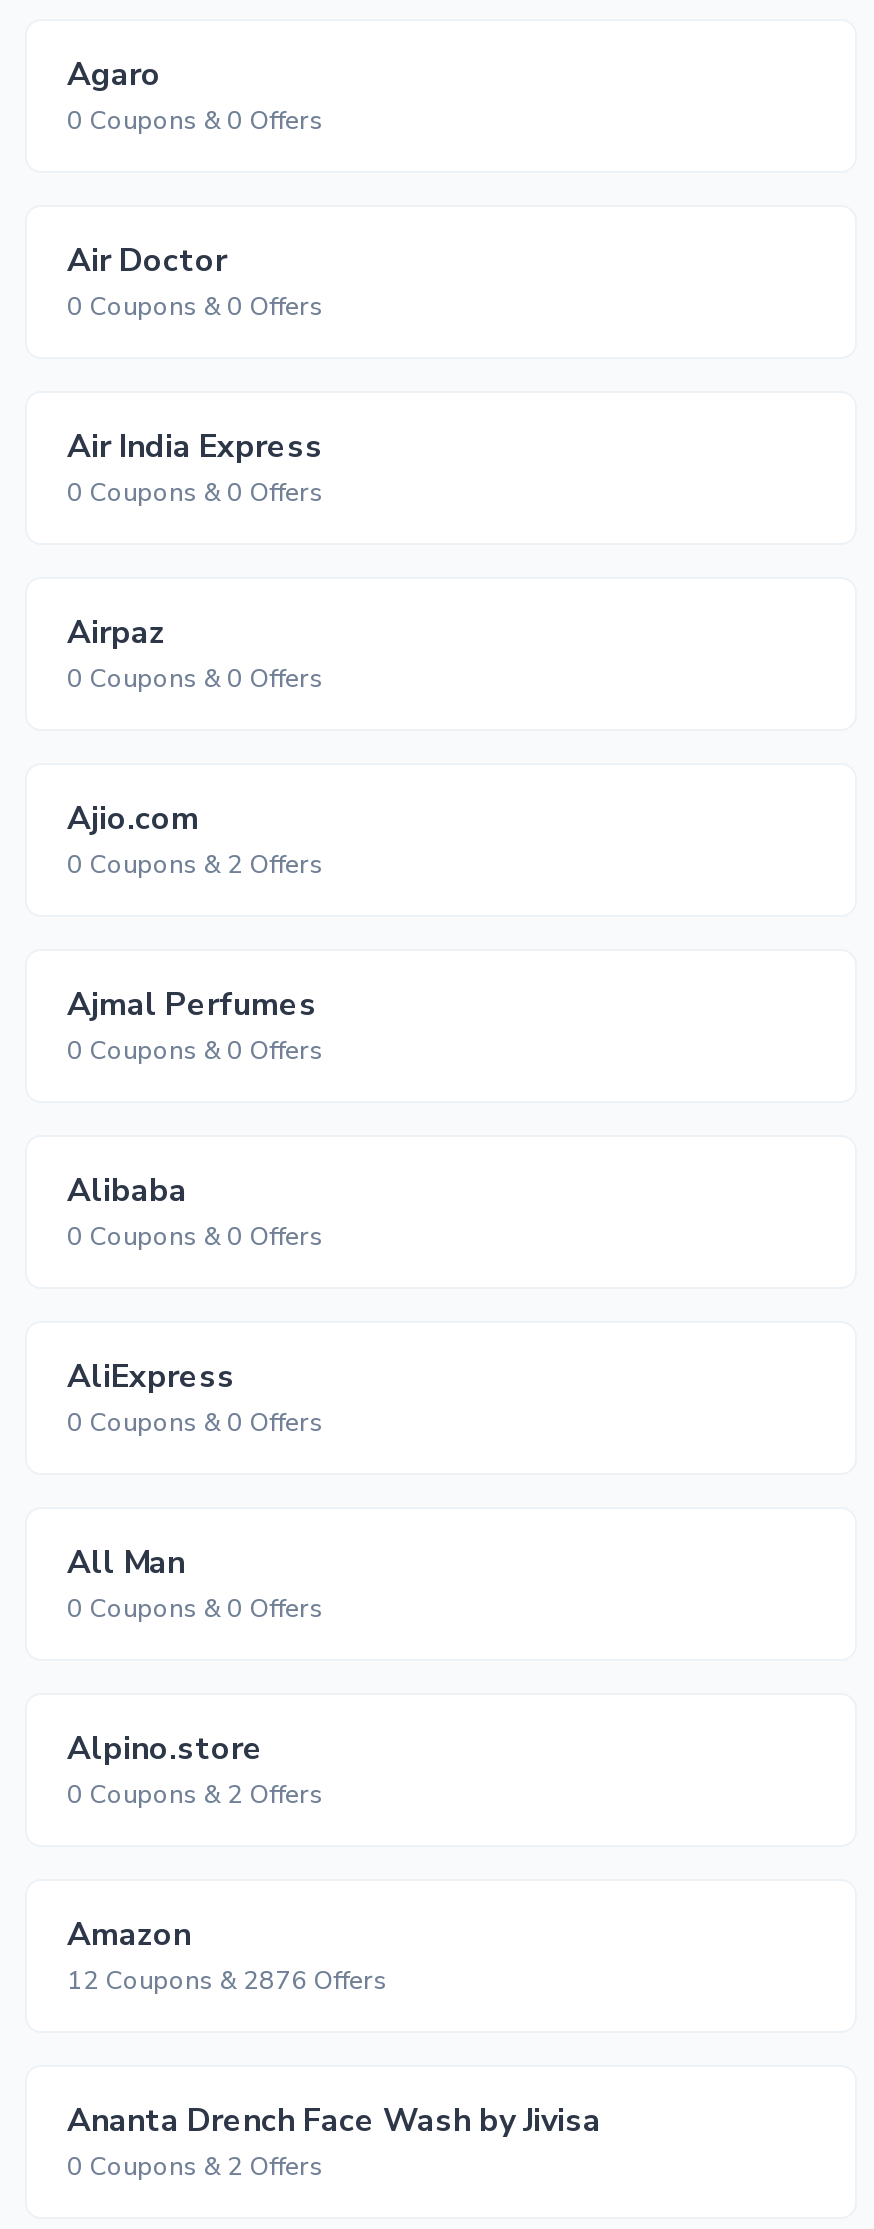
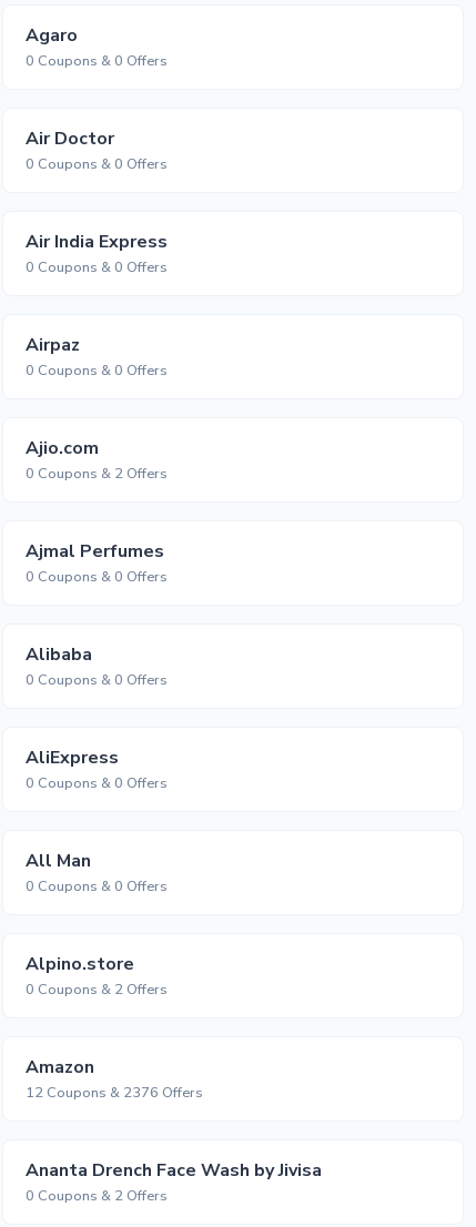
- 12 Coupons & 2876 Offers
+ 12 Coupons & 2376 Offers
